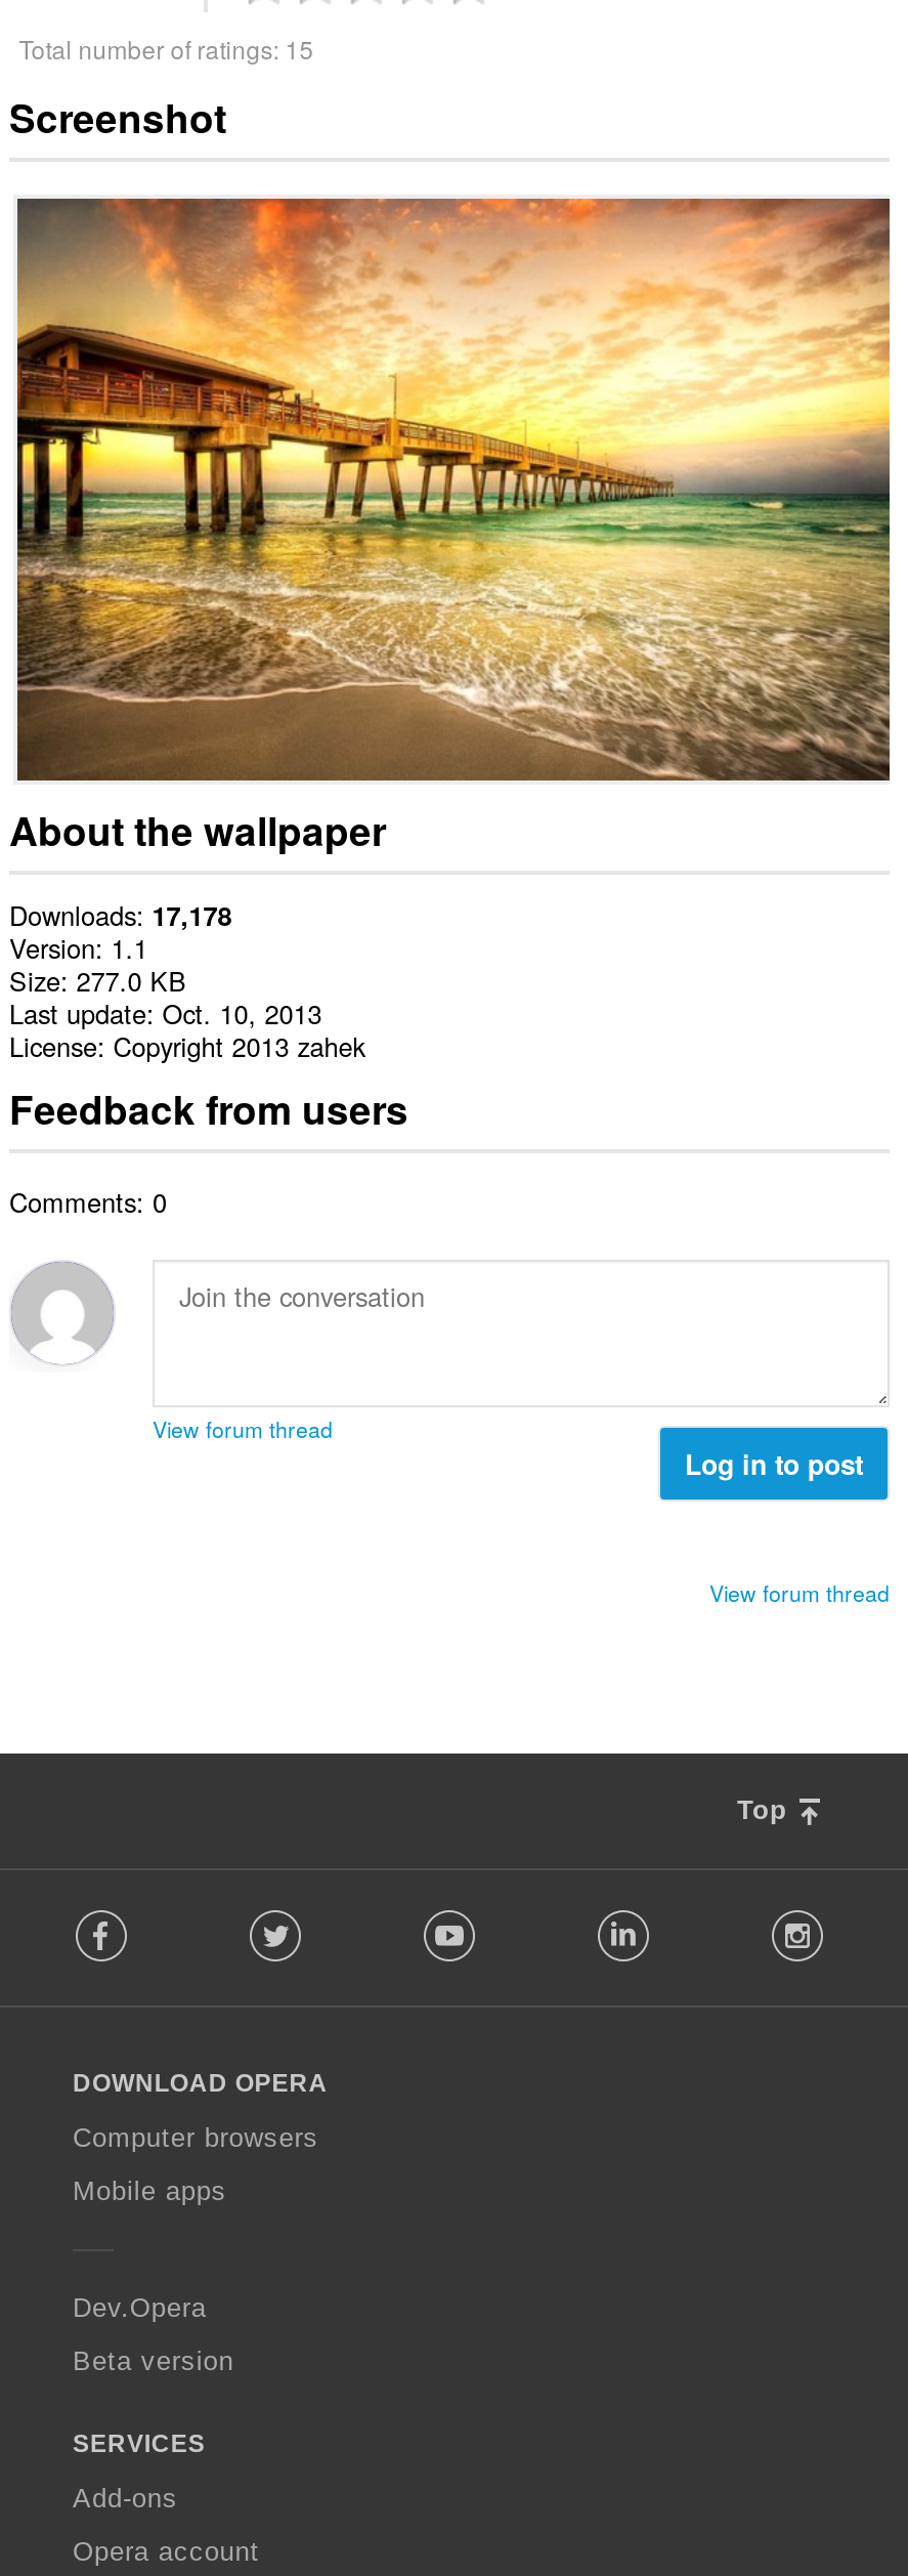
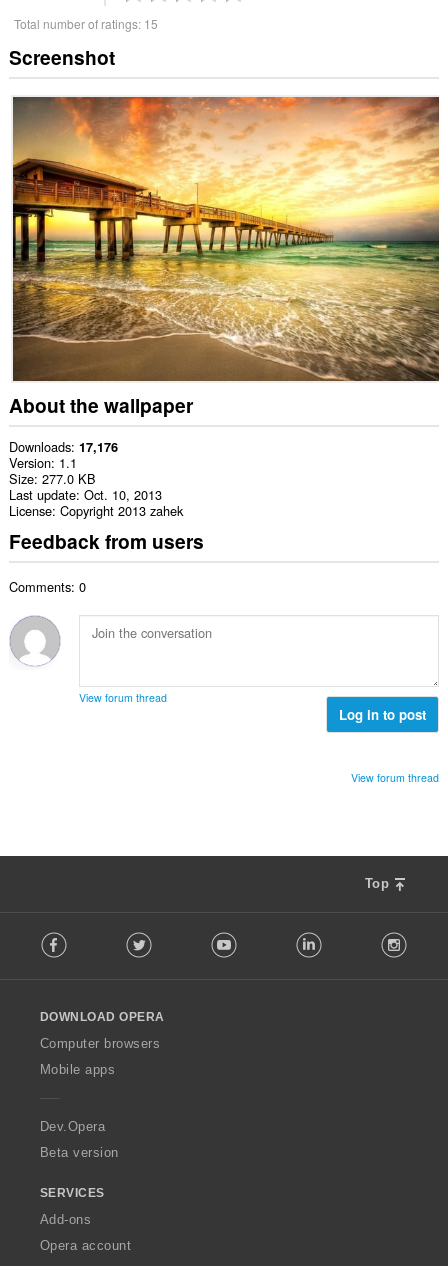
- Downloads 17,178
+ Downloads 17,176
